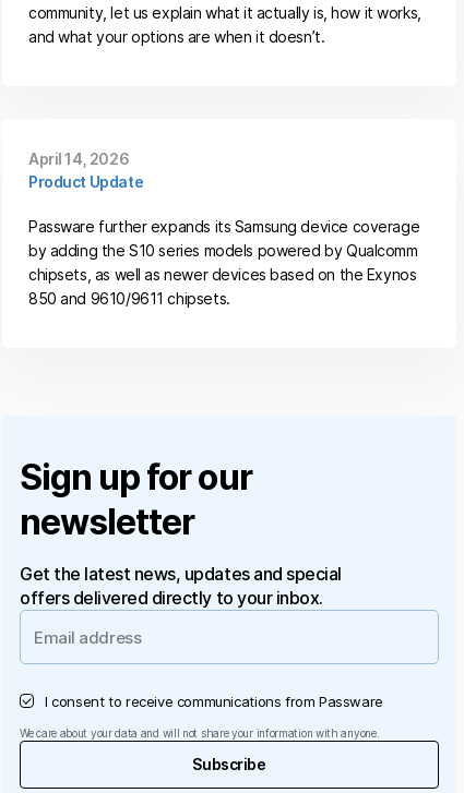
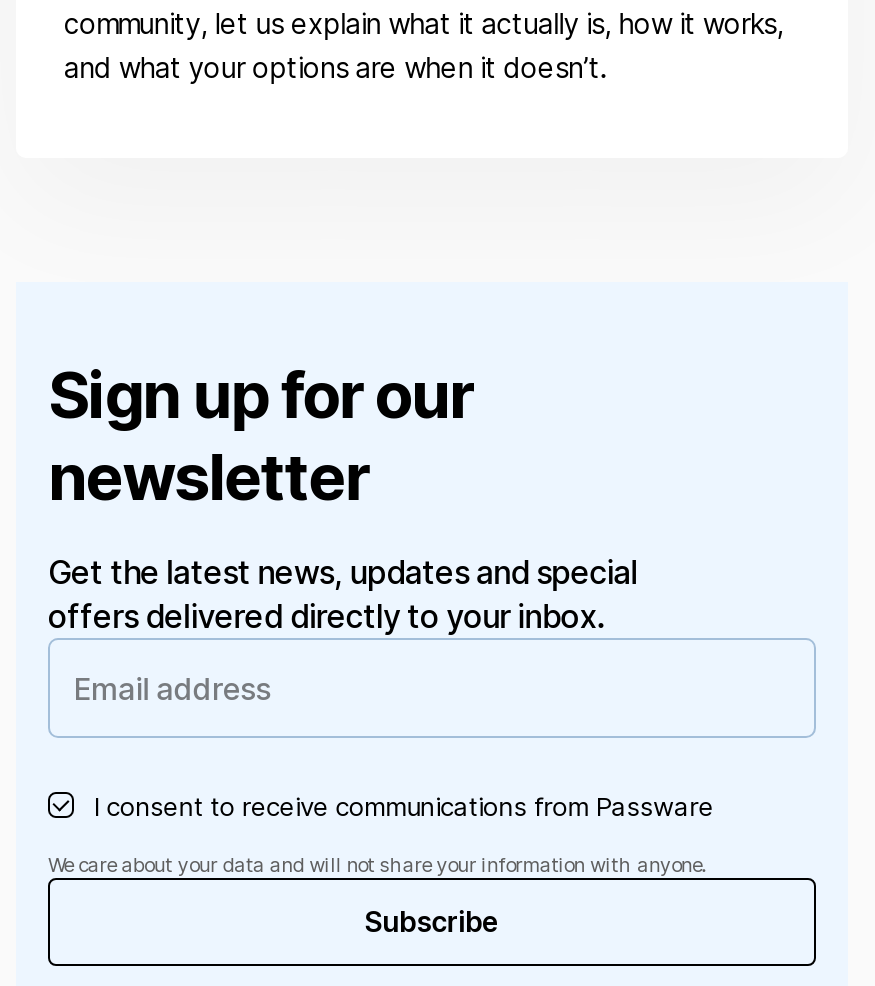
- April 14, 2026
- Product Update
- Passware further expands its Samsung device coverage
- by adding the S10 series models powered by Qualcomm
- chipsets, as well as newer devices based on the Exynos
- 850 and 9610/9611 chipsets.
